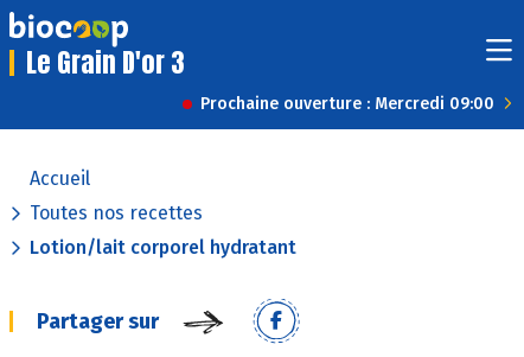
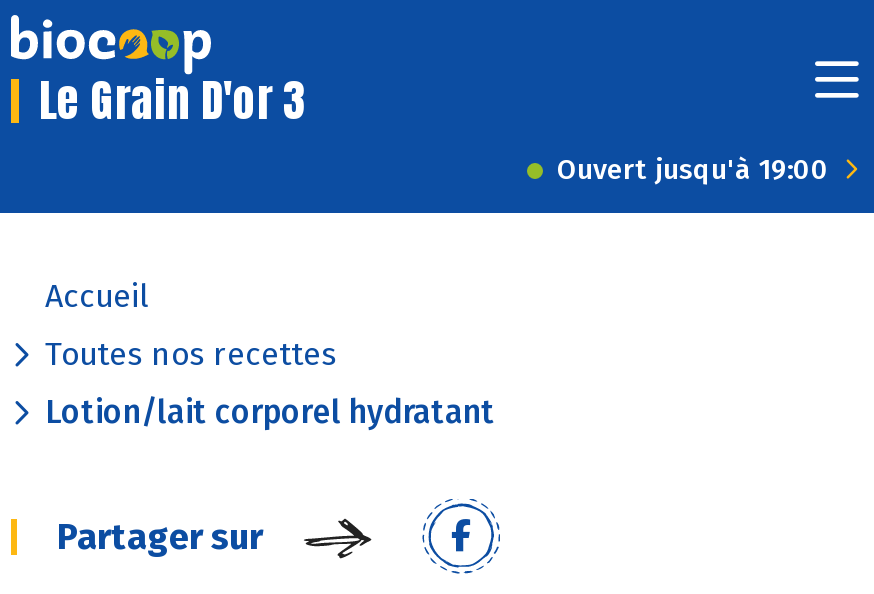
- Prochaine ouverture : Mercredi 09:00
+ Ouvert jusqu'à 19:00
